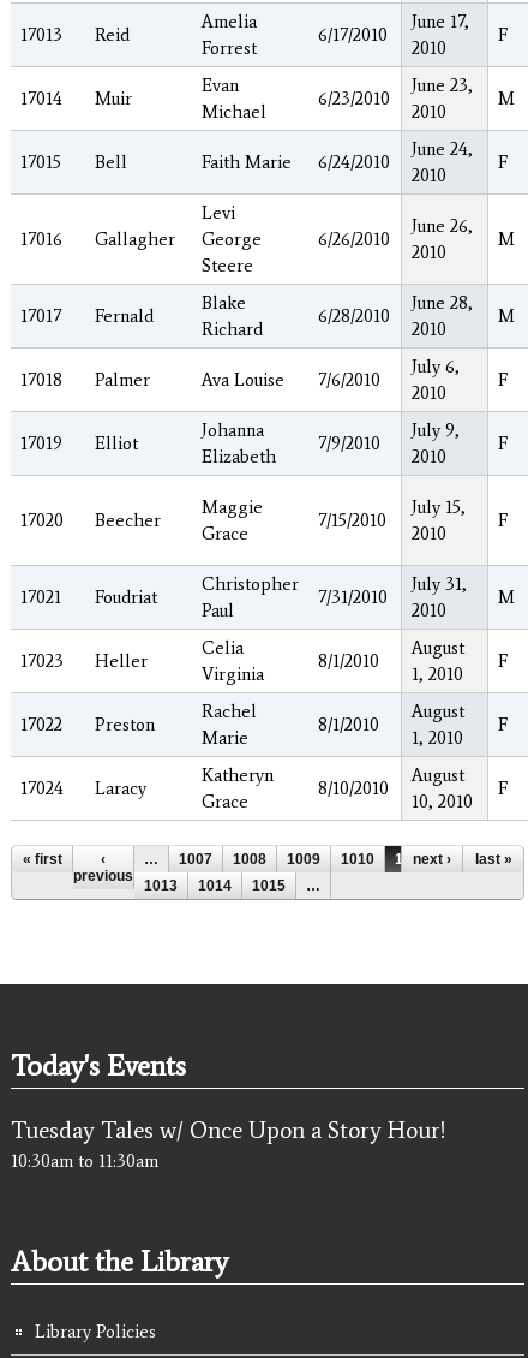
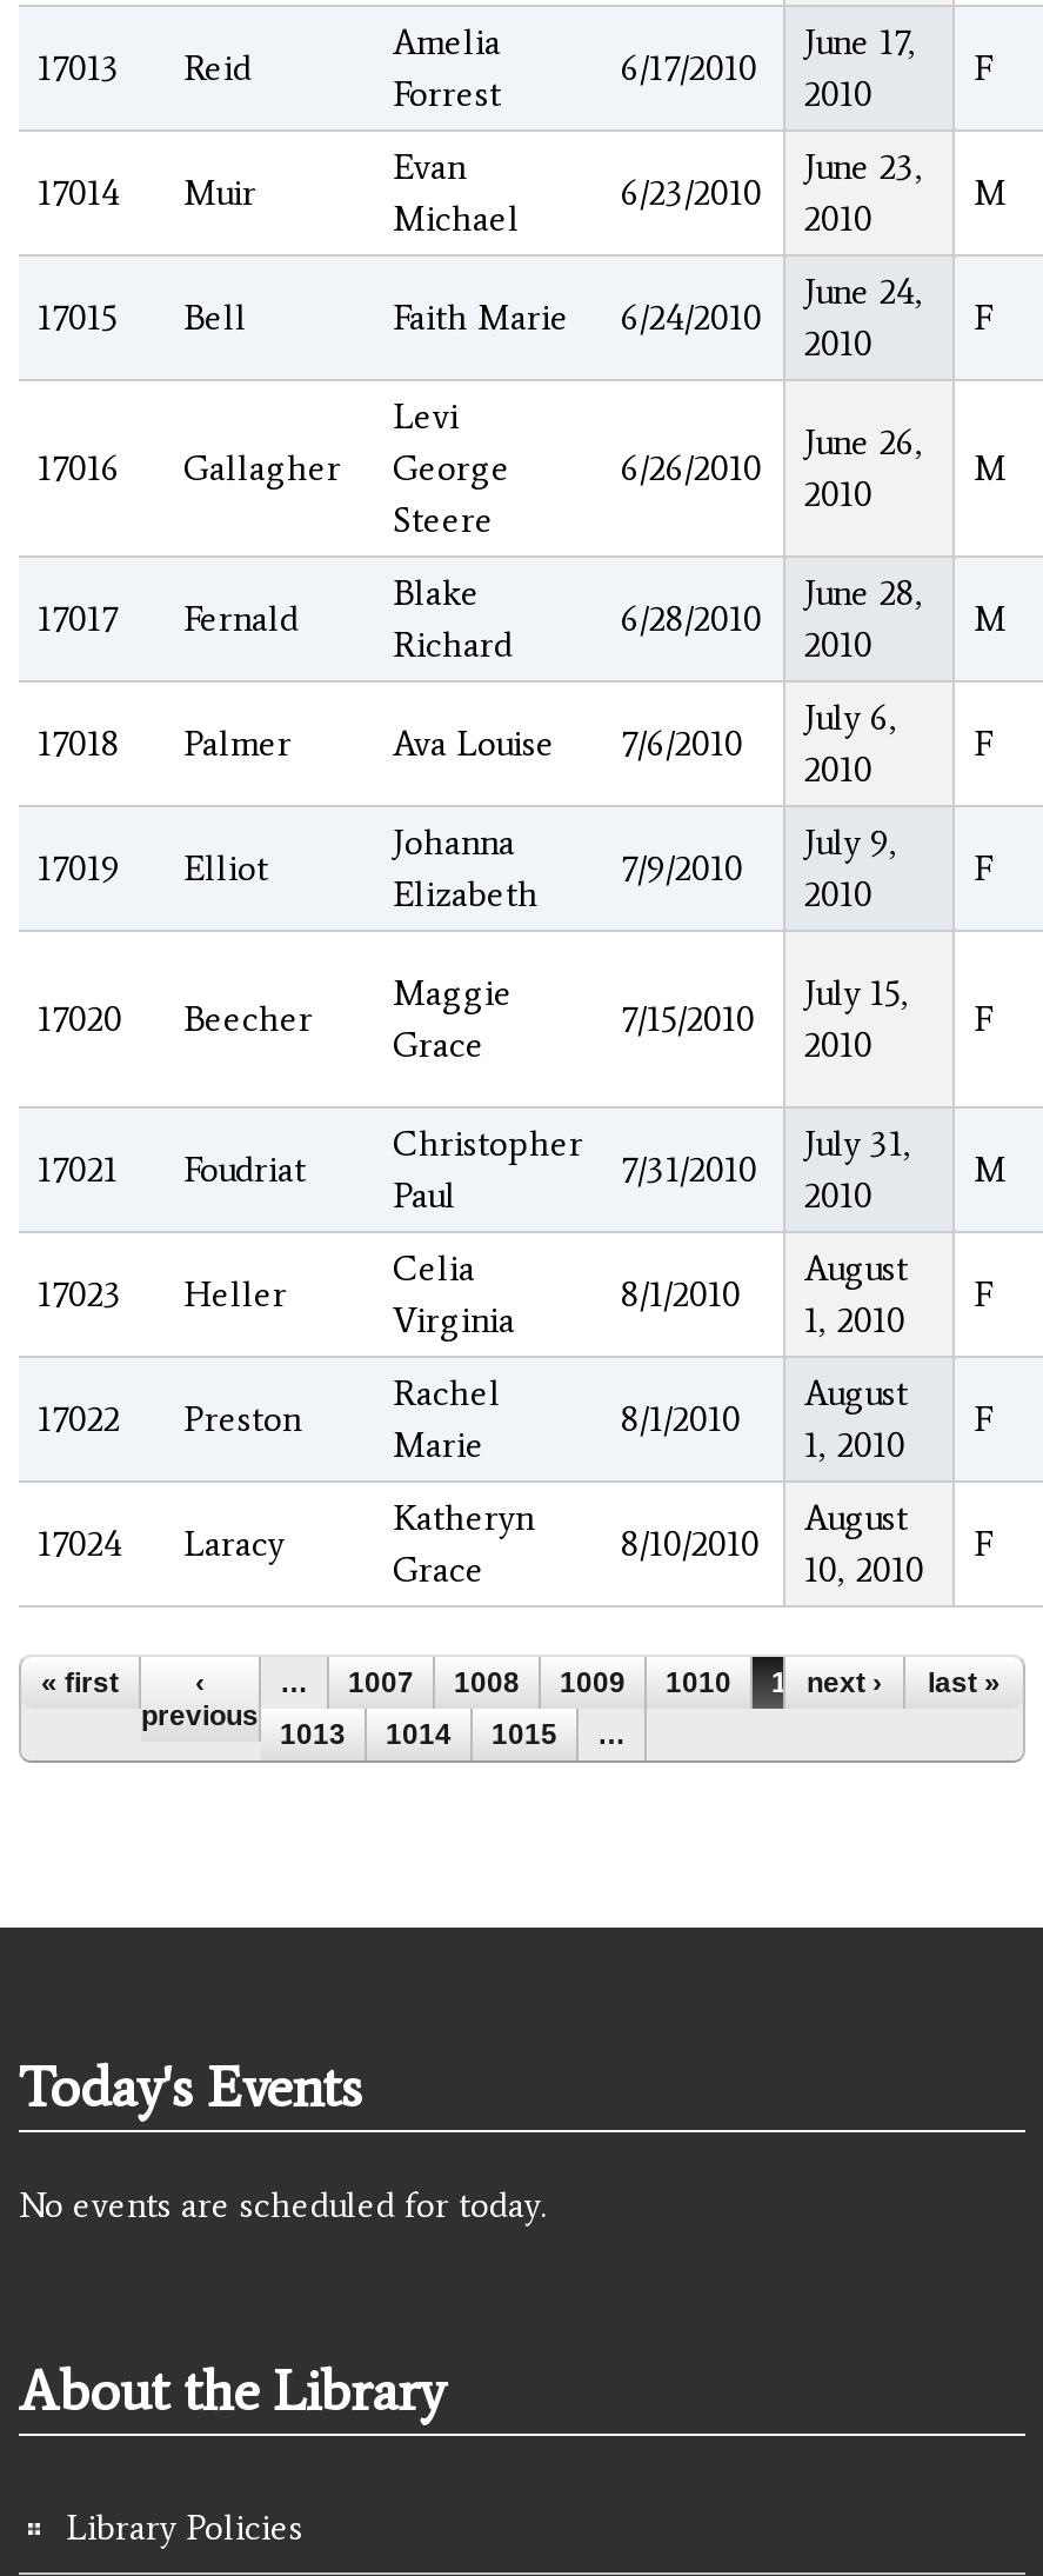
- Tuesday Tales w/ Once Upon a Story Hour!
- 10:30am to 11:30am
+ No events are scheduled for today.
